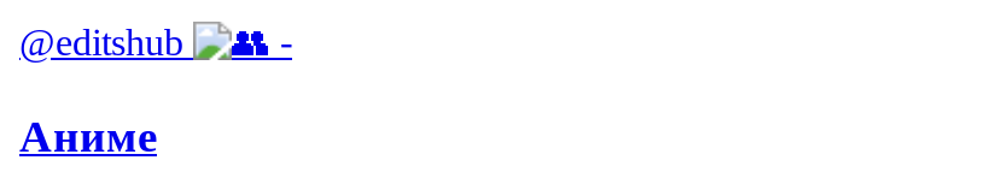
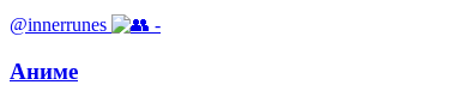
- @editshub
+ @innerrunes
